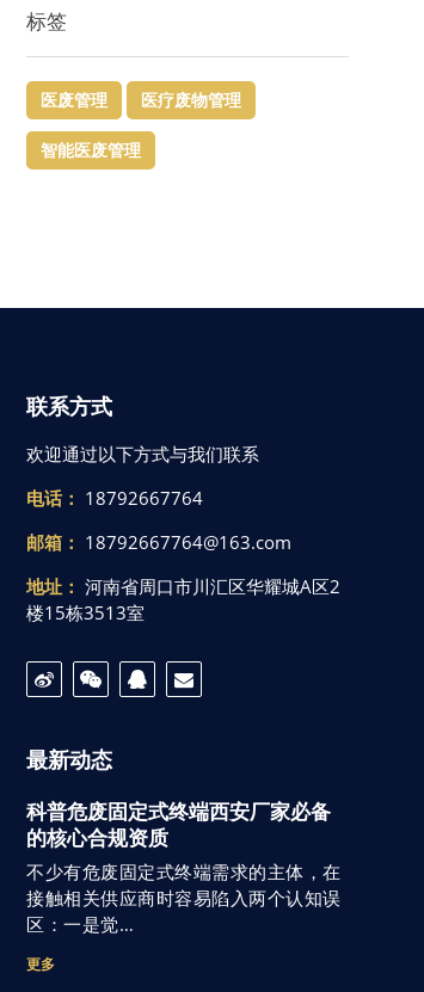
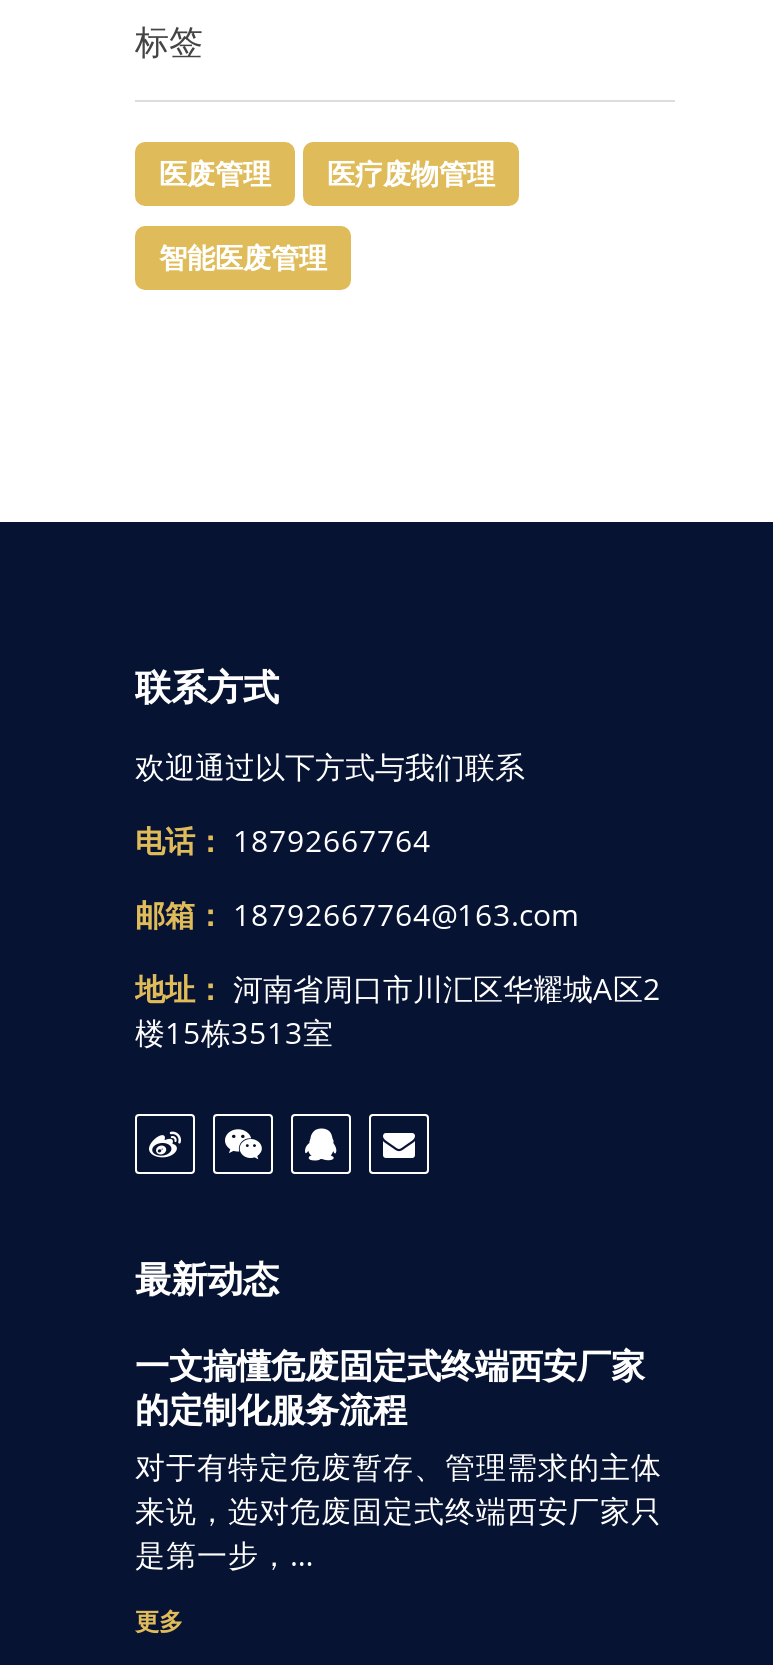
- 科普危废固定式终端西安厂家必备
- 的核心合规资质
- 不少有危废固定式终端需求的主体，在
- 接触相关供应商时容易陷入两个认知误
- 区：一是觉…
+ 一文搞懂危废固定式终端西安厂家
+ 的定制化服务流程
+ 对于有特定危废暂存、管理需求的主体
+ 来说，选对危废固定式终端西安厂家只
+ 是第一步，…
